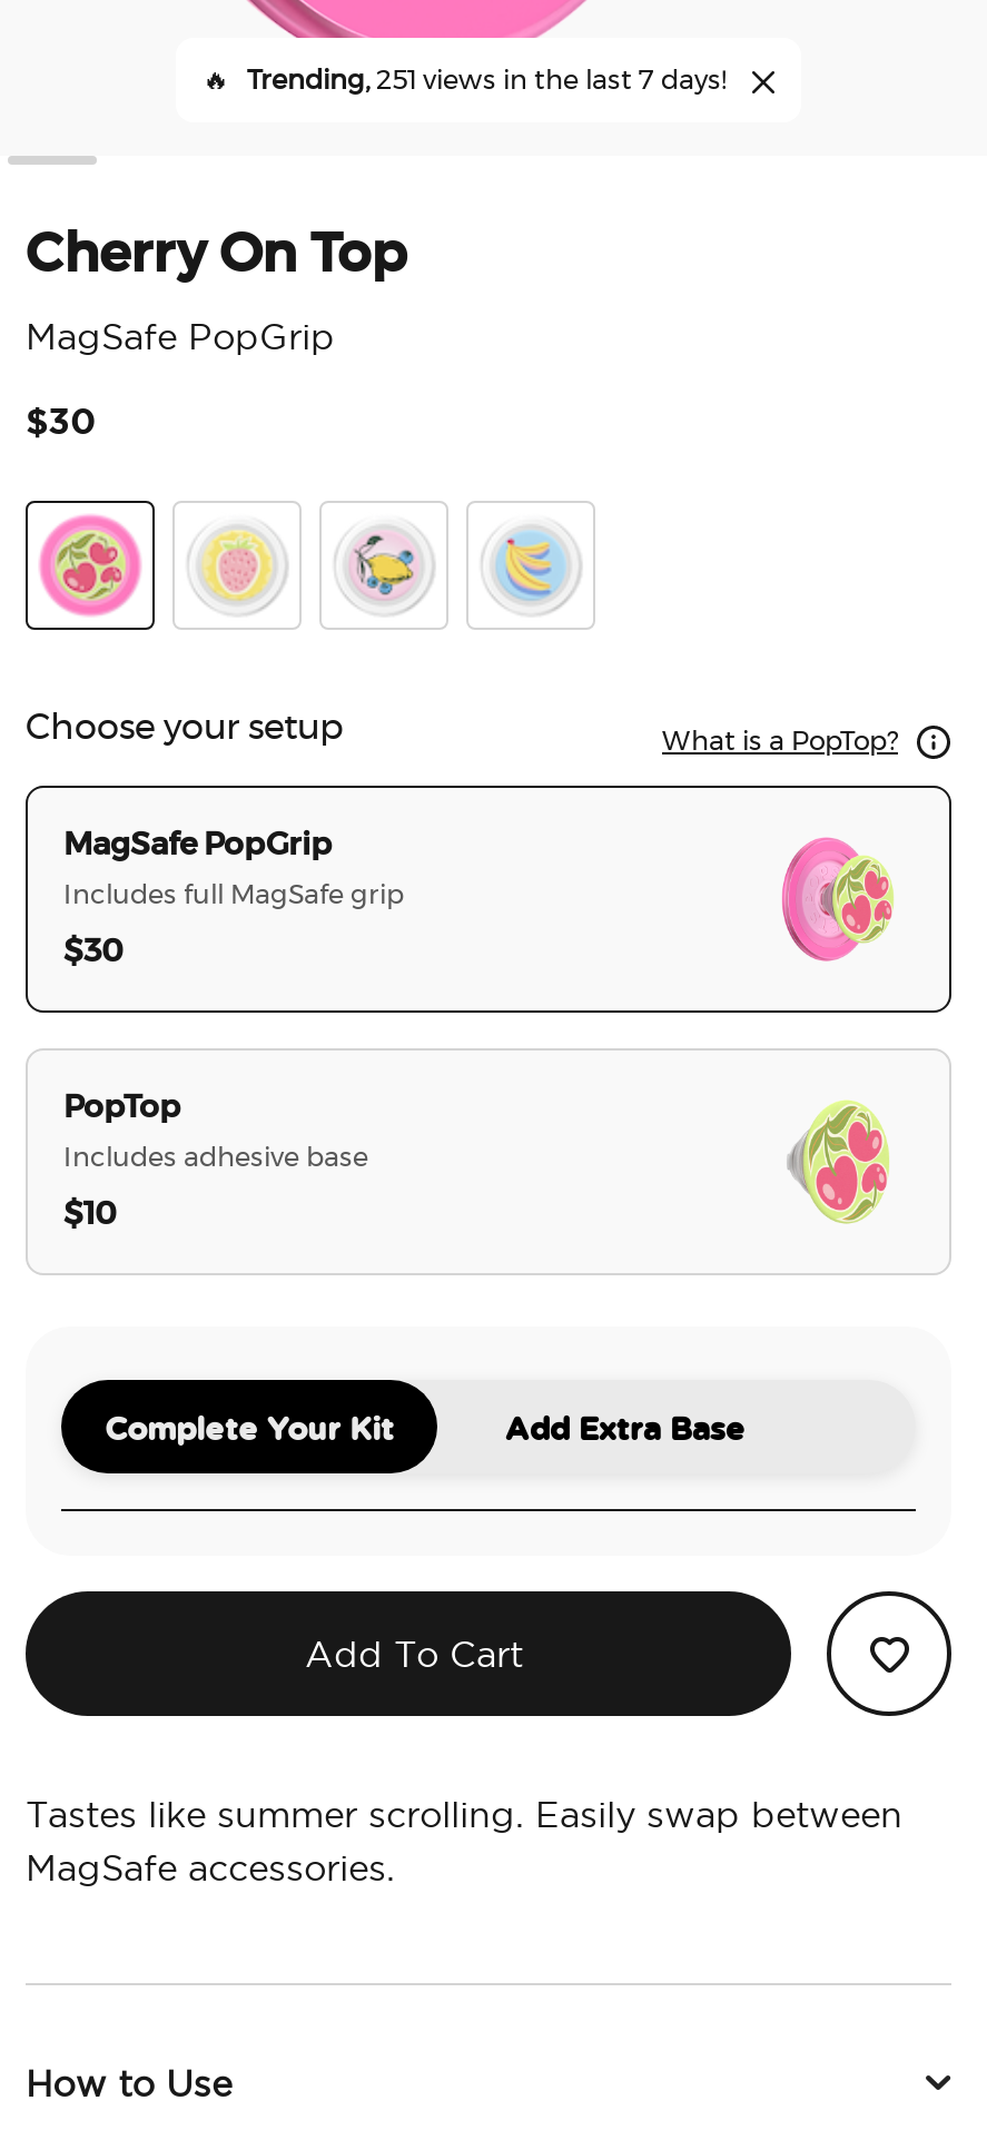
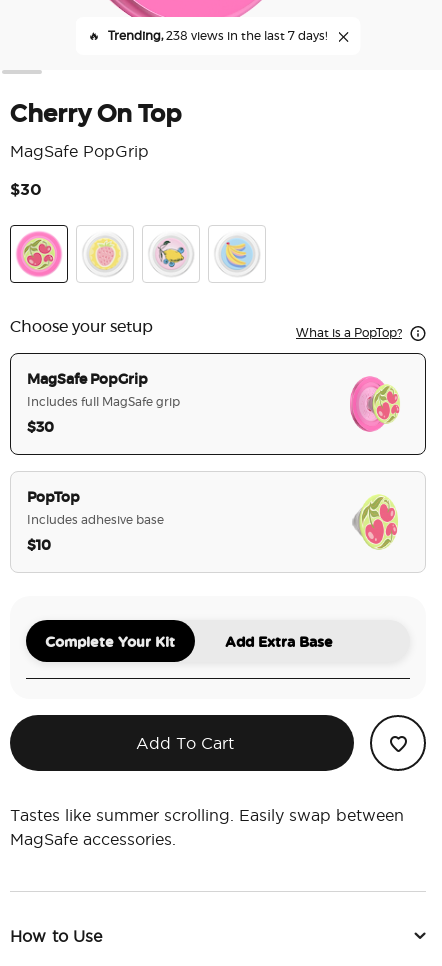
- Trending, 251 views in the last 7 days!
+ Trending, 238 views in the last 7 days!
